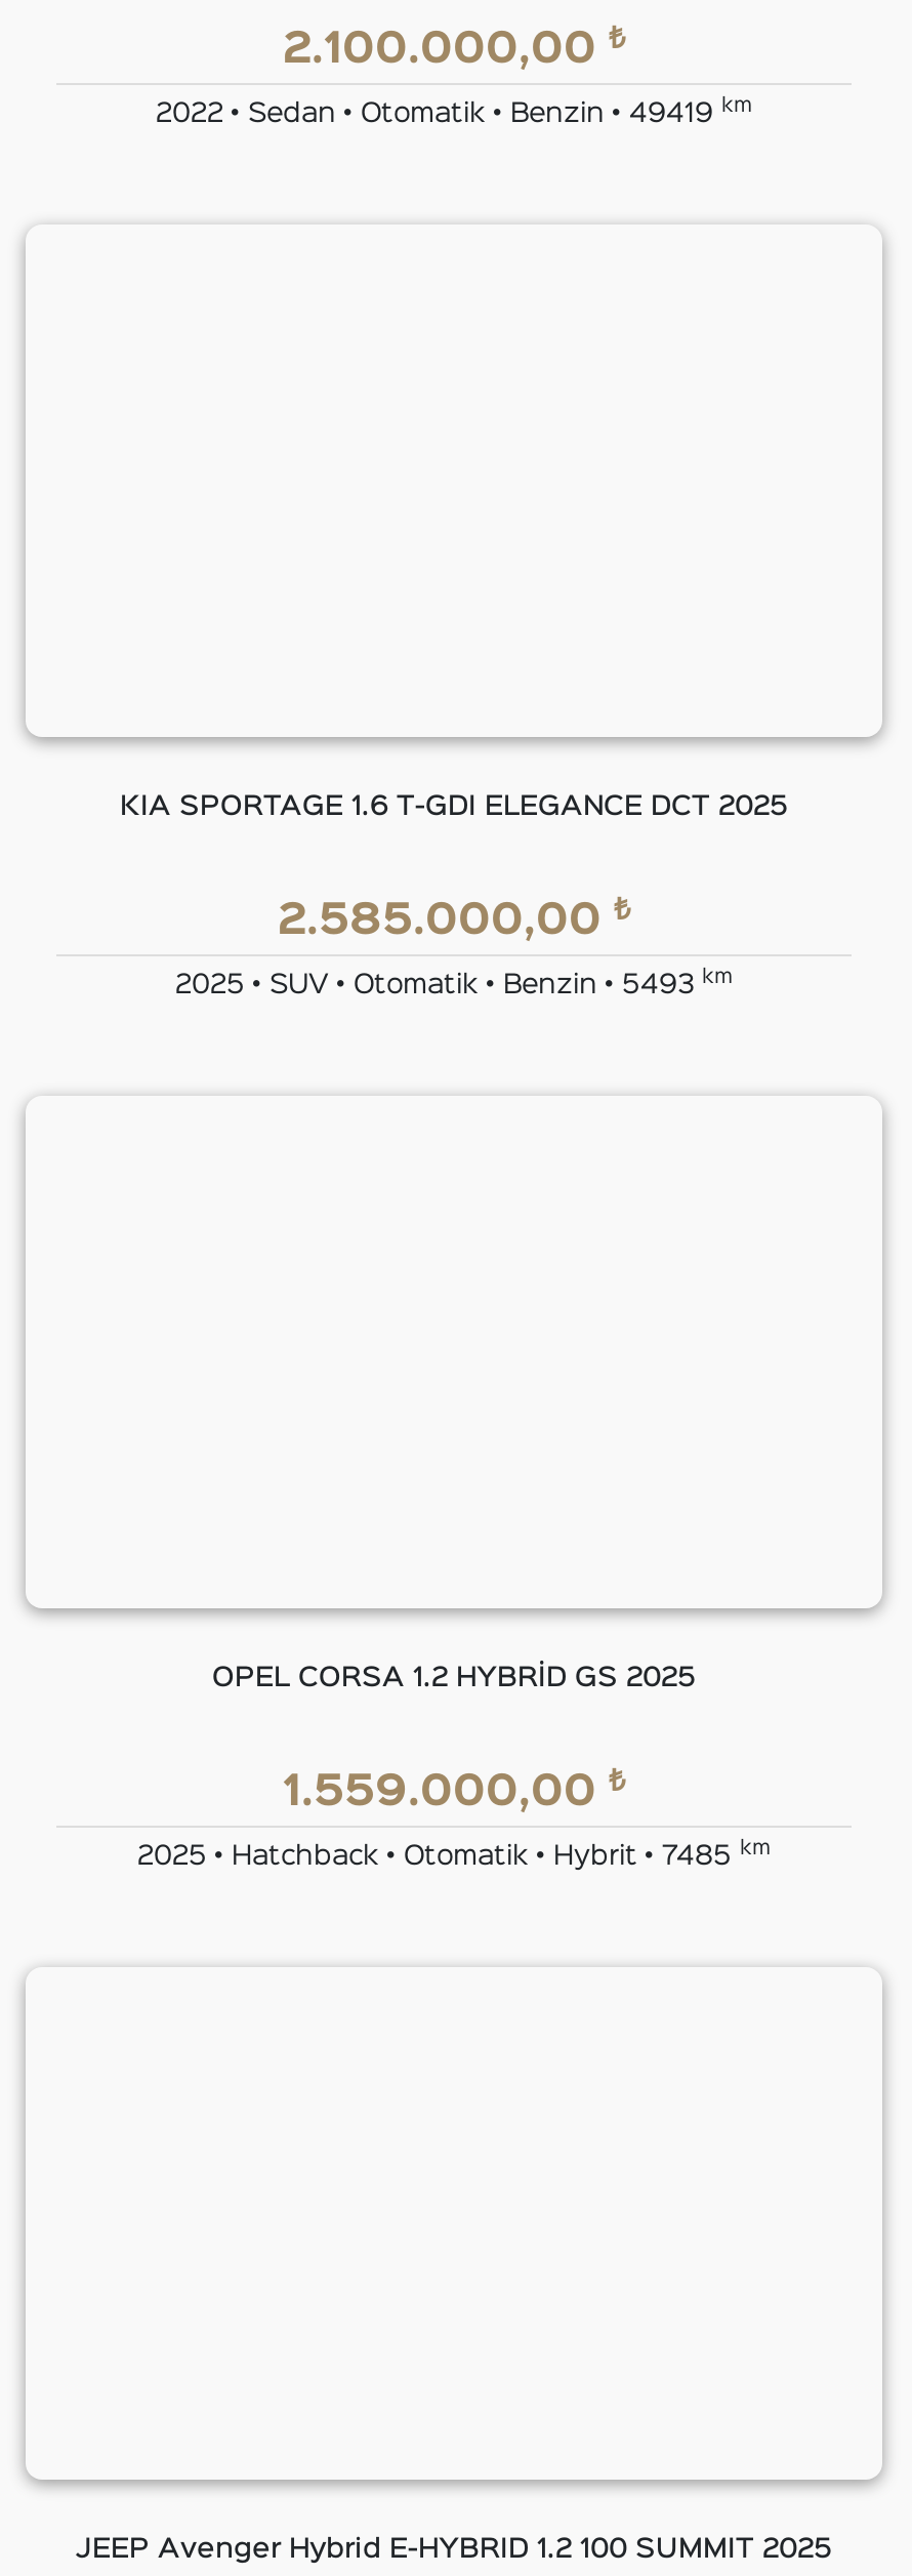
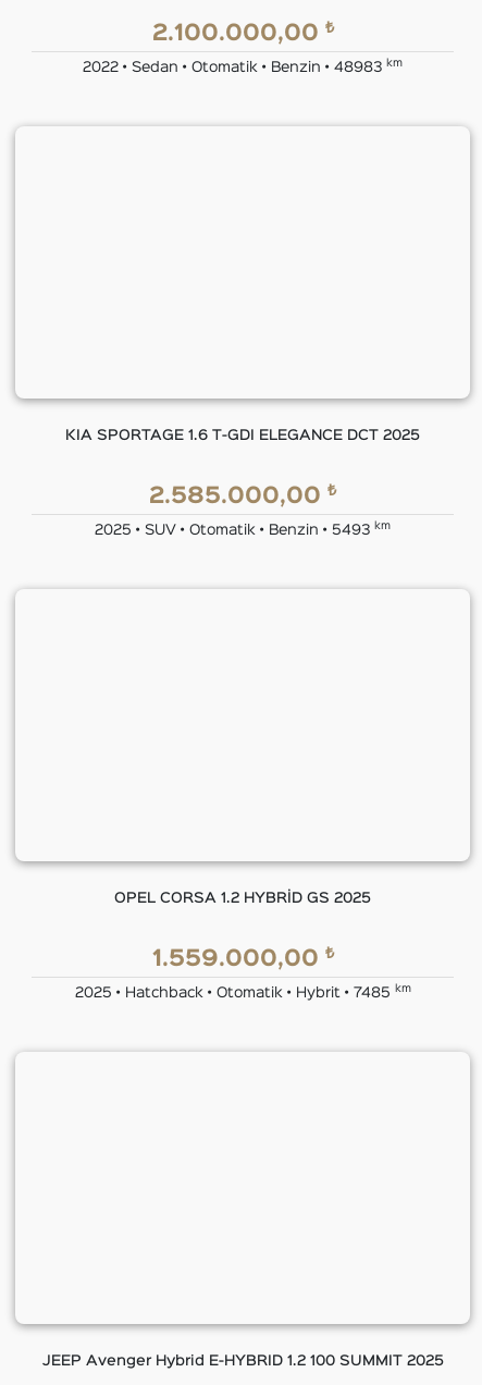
- 2022 • Sedan • Otomatik • Benzin • 49419 km
+ 2022 • Sedan • Otomatik • Benzin • 48983 km
